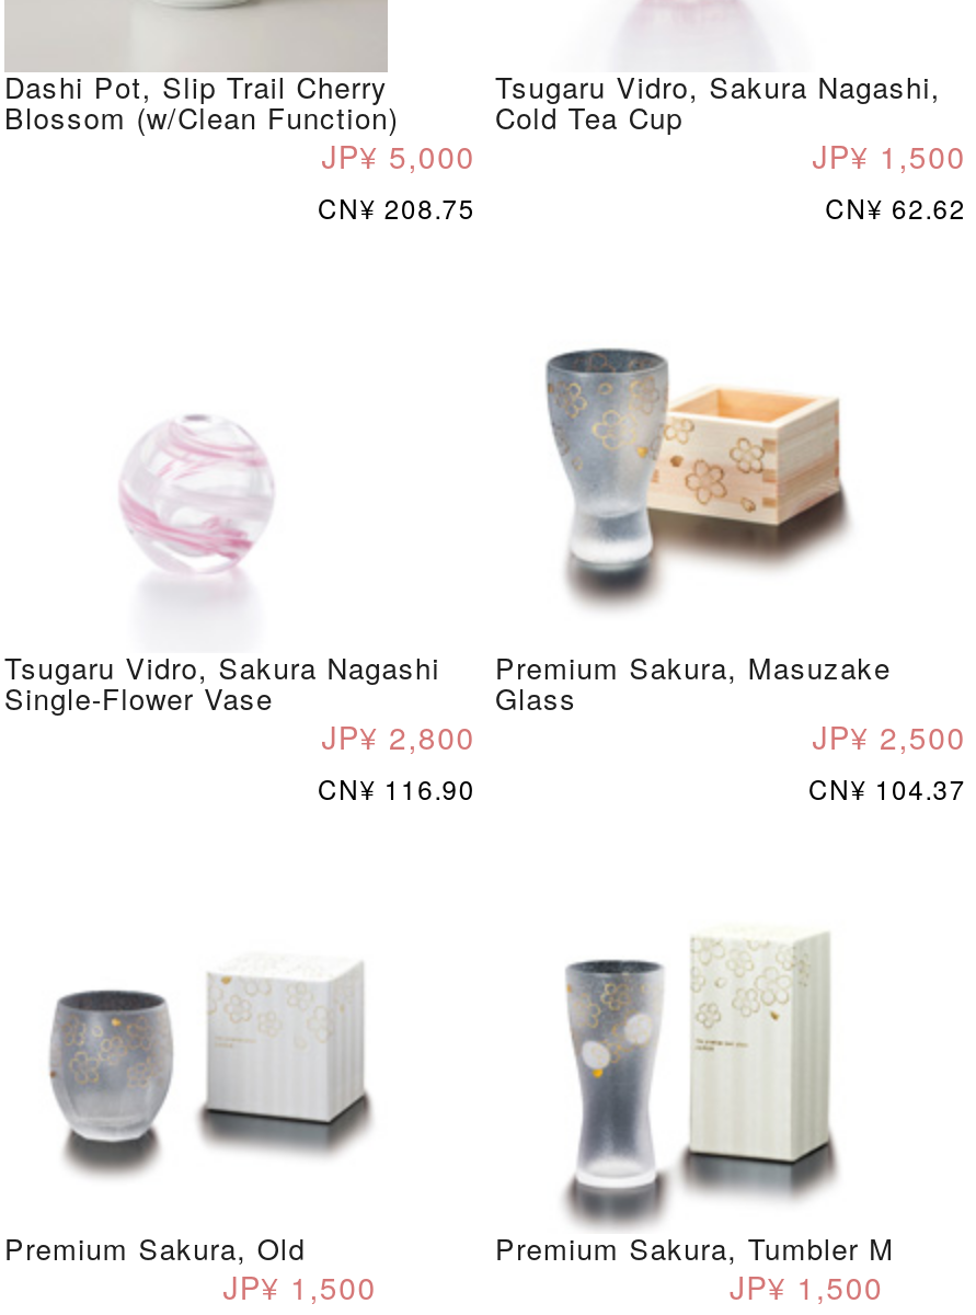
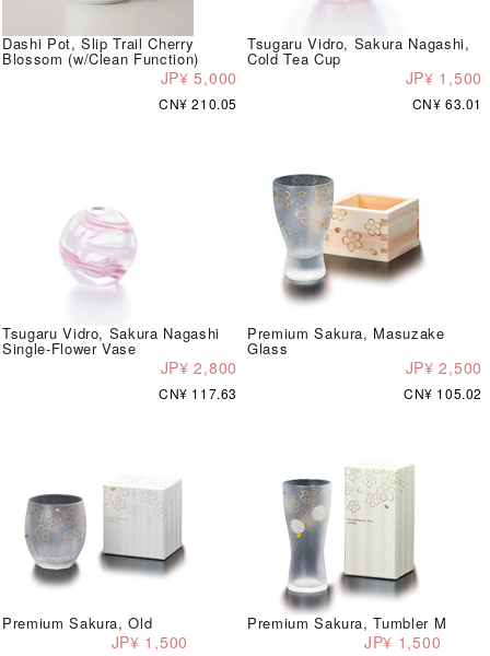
- CN¥ 208.75
+ CN¥ 210.05

- CN¥ 62.62
+ CN¥ 63.01

- CN¥ 116.90
+ CN¥ 117.63

- CN¥ 104.37
+ CN¥ 105.02
